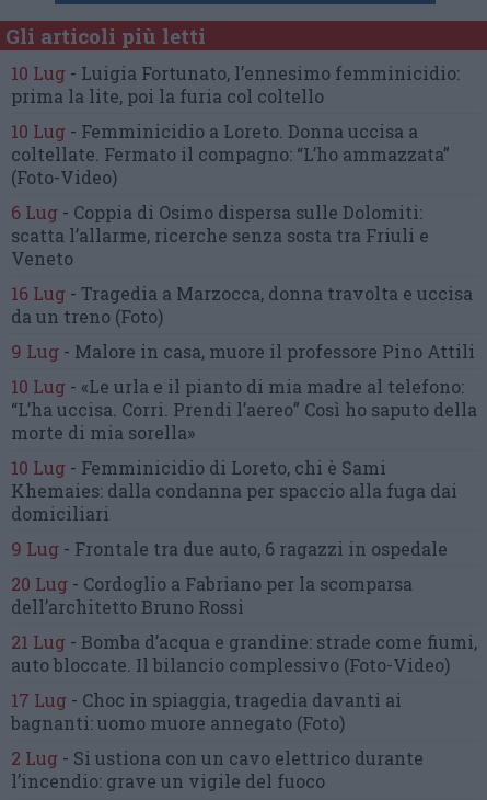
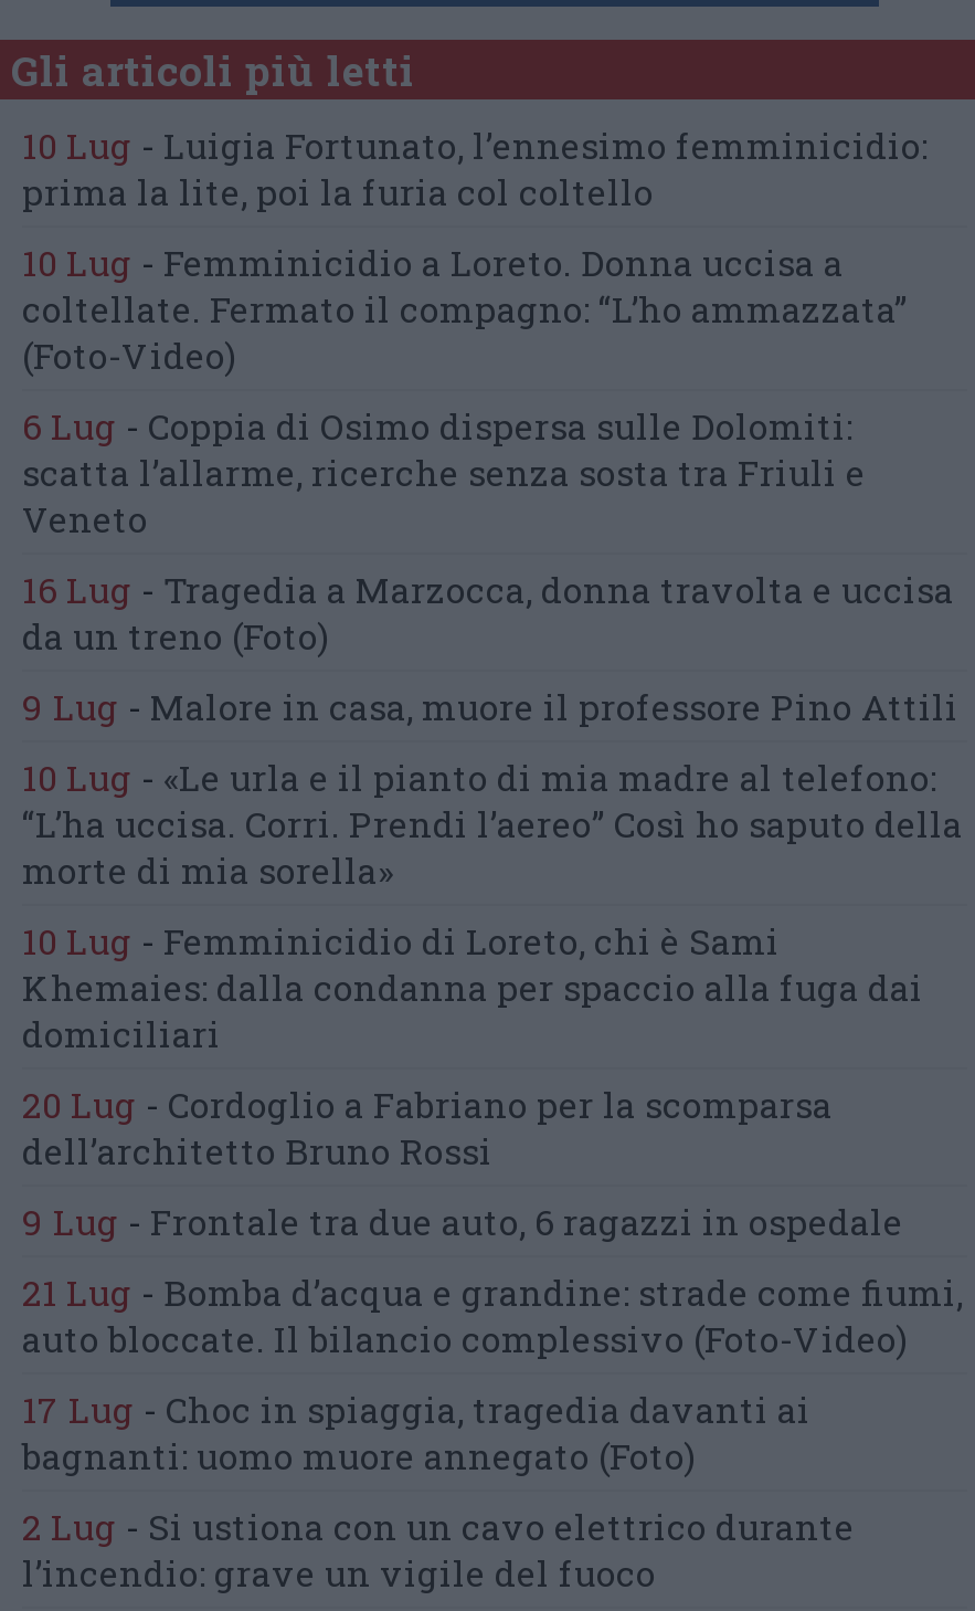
moved down: 9 Lug - Frontale tra due auto, 6 ragazzi in ospedale

moved up: 20 Lug - Cordoglio a Fabriano per la scomparsa | dell’architetto Bruno Rossi
